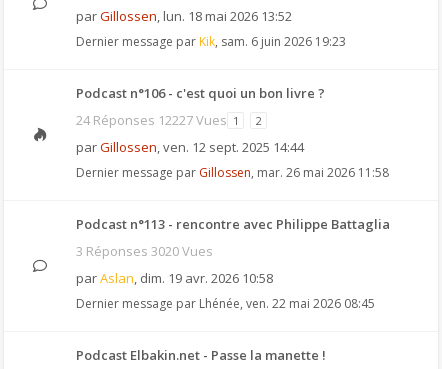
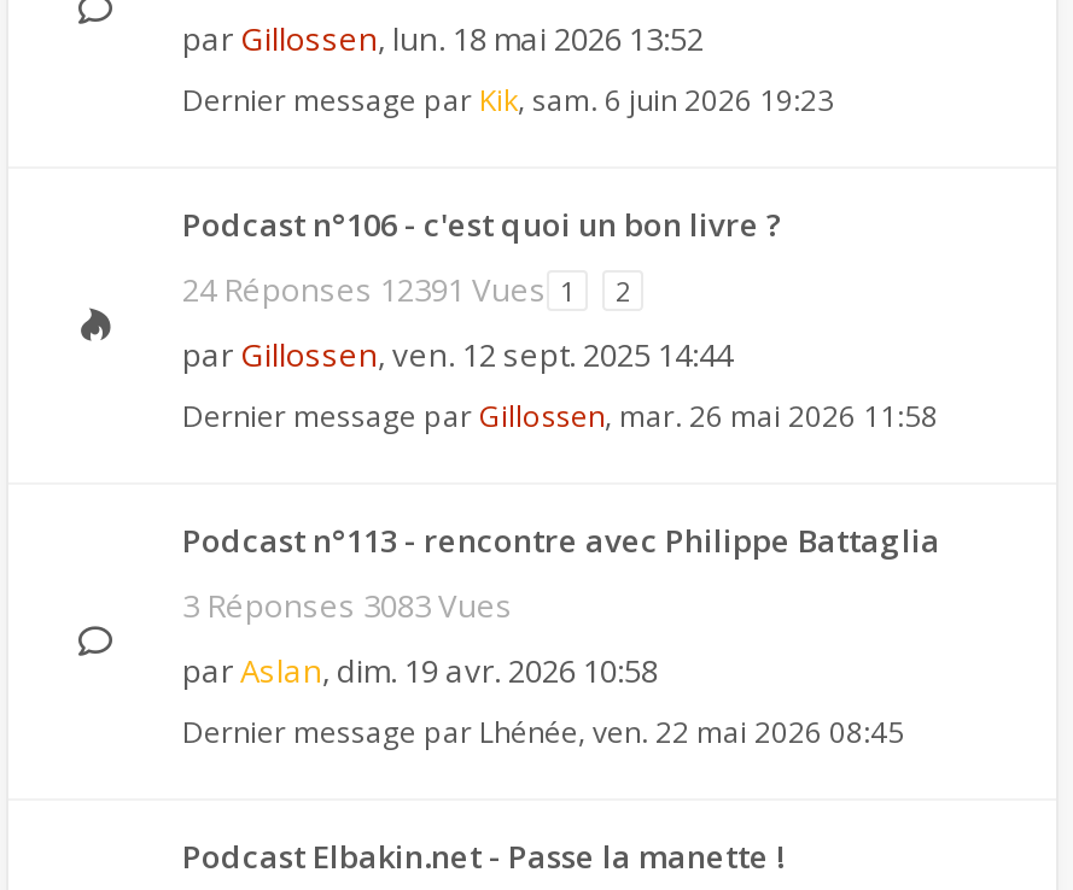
- 24 Réponses 12227 Vues 1
+ 24 Réponses 12391 Vues 1

- 3 Réponses 3020 Vues
+ 3 Réponses 3083 Vues
